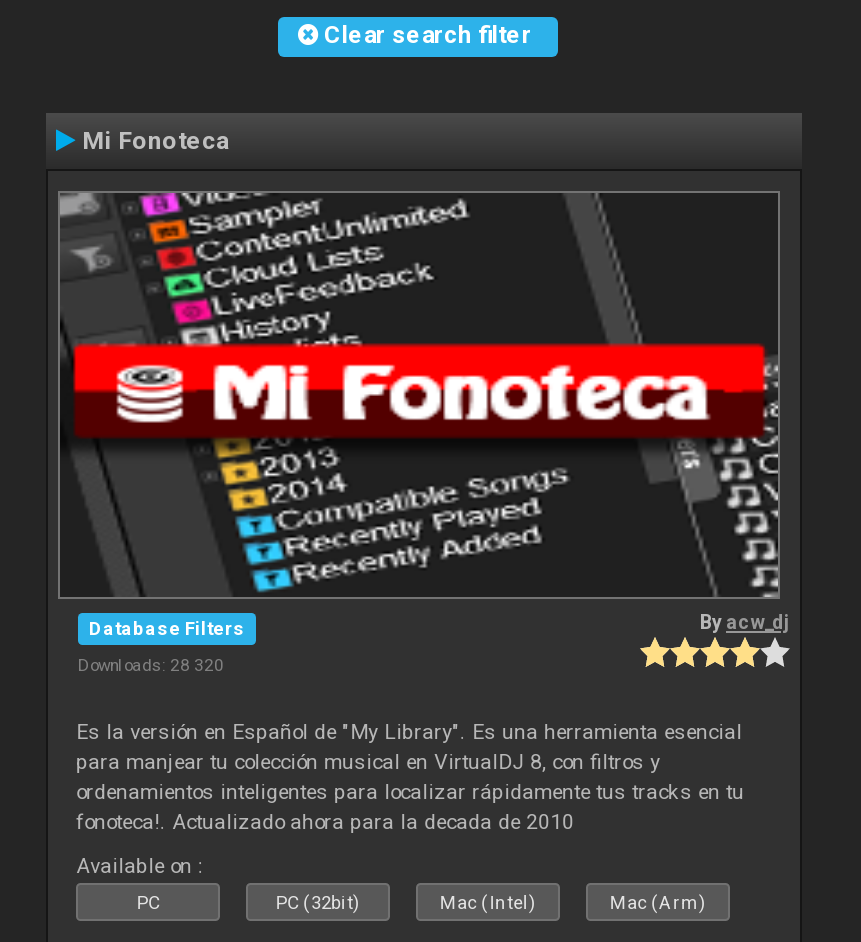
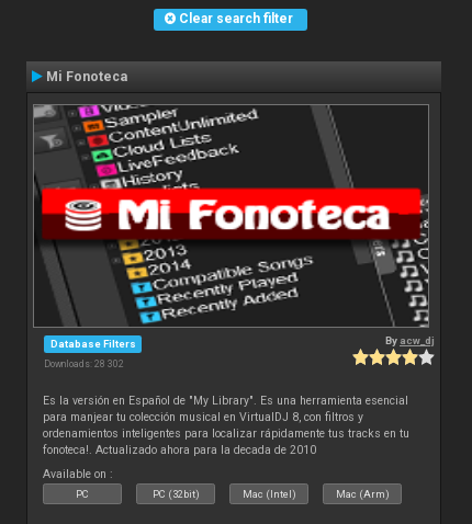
- Downloads: 28 320
+ Downloads: 28 302
